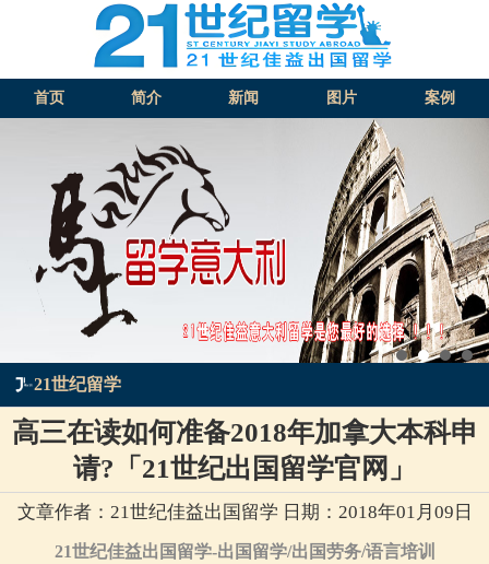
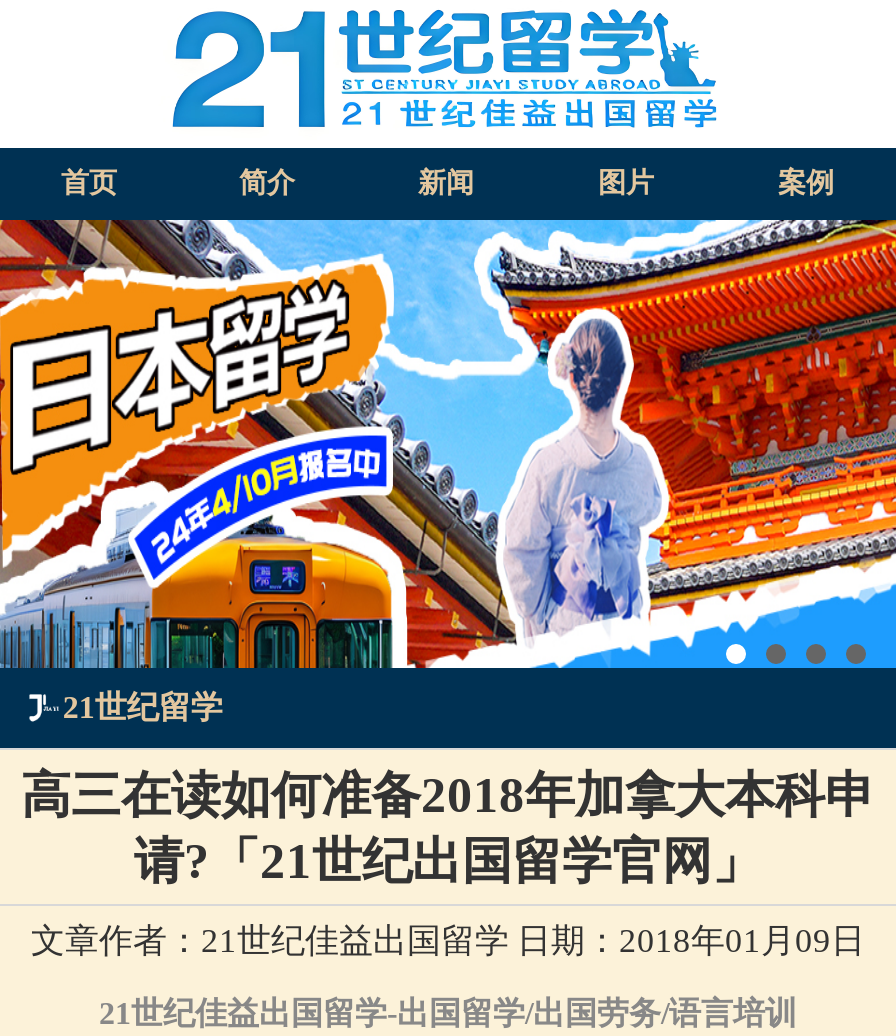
- [image]
+ [image]
